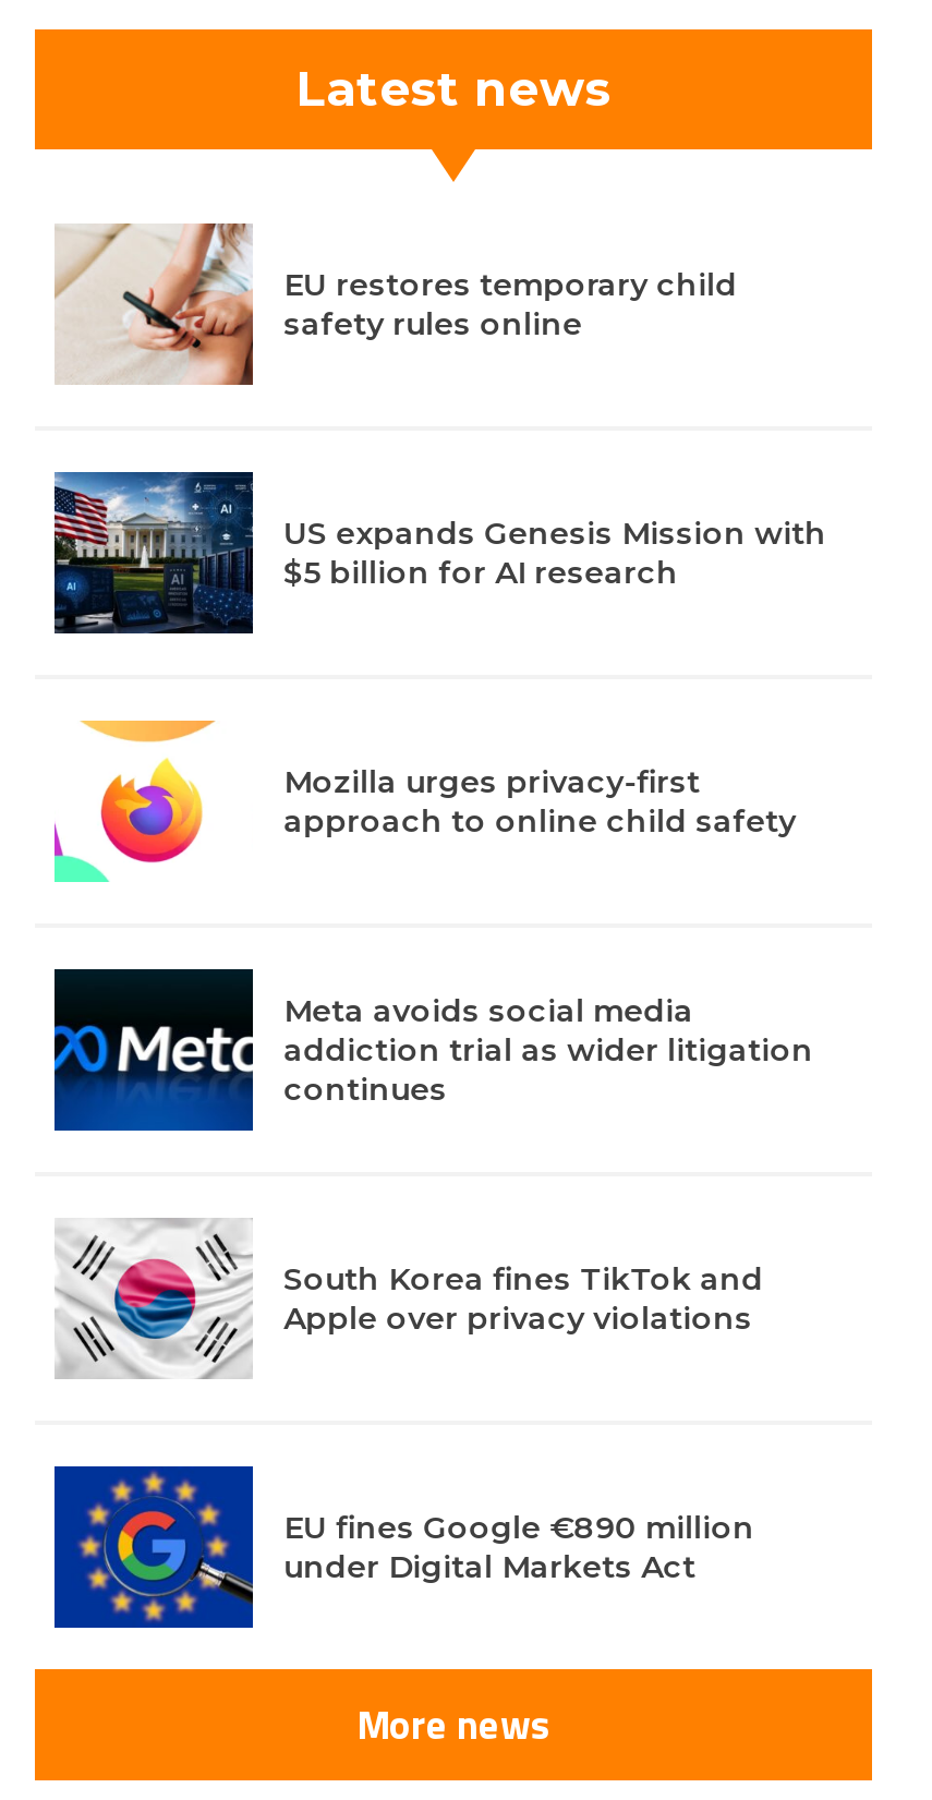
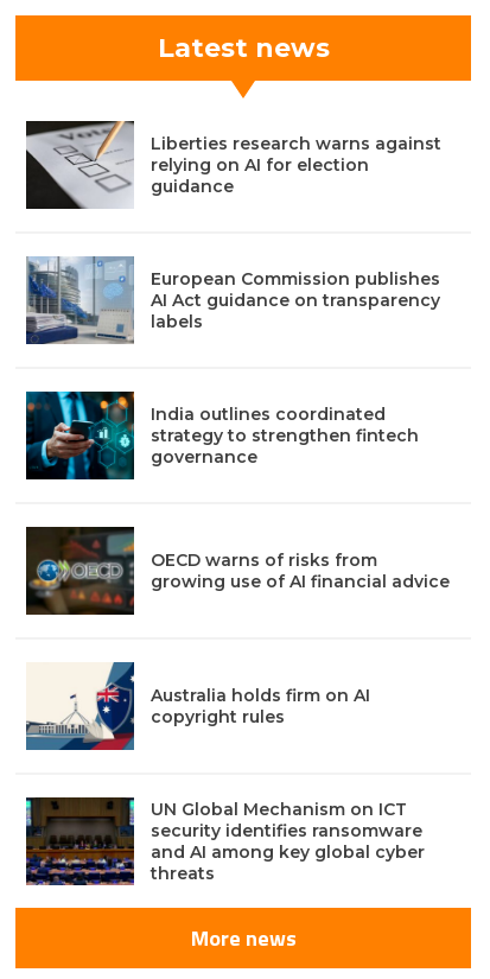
- [image]
- EU restores temporary child
- safety rules online
+ [image]
+ Liberties research warns against
+ relying on AI for election
+ guidance

- [image]
- US expands Genesis Mission with
- $5 billion for AI research
+ [image]
+ European Commission publishes
+ AI Act guidance on transparency
+ labels

- [image]
- Mozilla urges privacy-first
- approach to online child safety
+ [image]
+ India outlines coordinated
+ strategy to strengthen fintech
+ governance

- [image]
- Meta avoids social media
- addiction trial as wider litigation
- continues
+ [image]
+ OECD warns of risks from
+ growing use of AI financial advice

- [image]
- South Korea fines TikTok and
- Apple over privacy violations
+ [image]
+ Australia holds firm on AI
+ copyright rules

- [image]
- EU fines Google €890 million
- under Digital Markets Act
+ [image]
+ UN Global Mechanism on ICT
+ security identifies ransomware
+ and AI among key global cyber
+ threats
